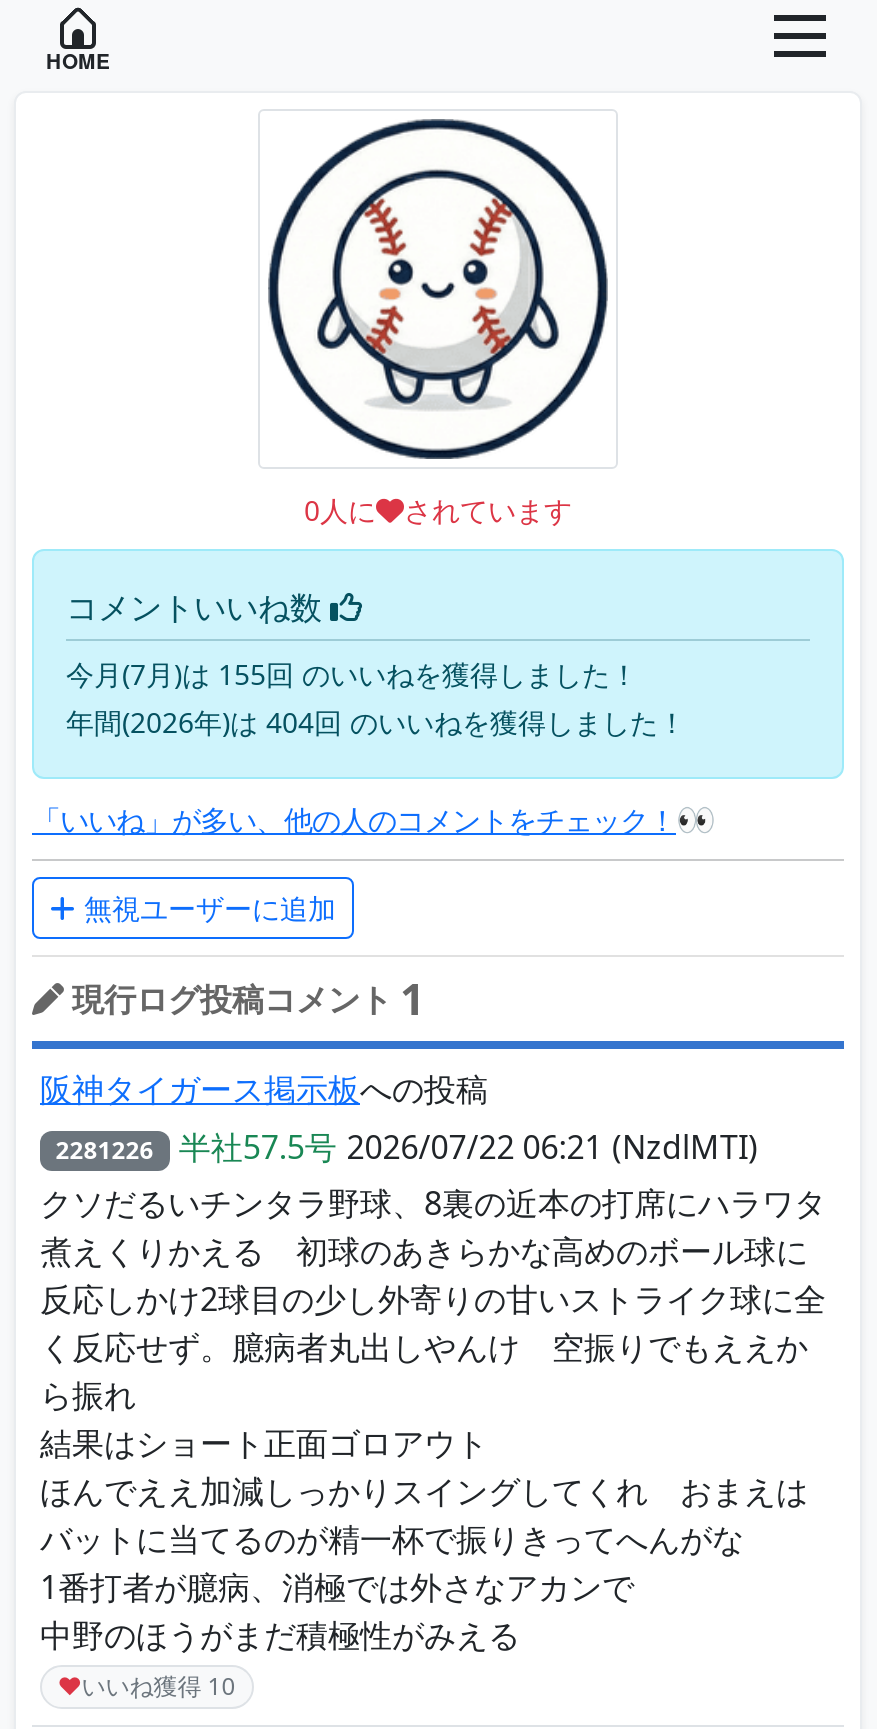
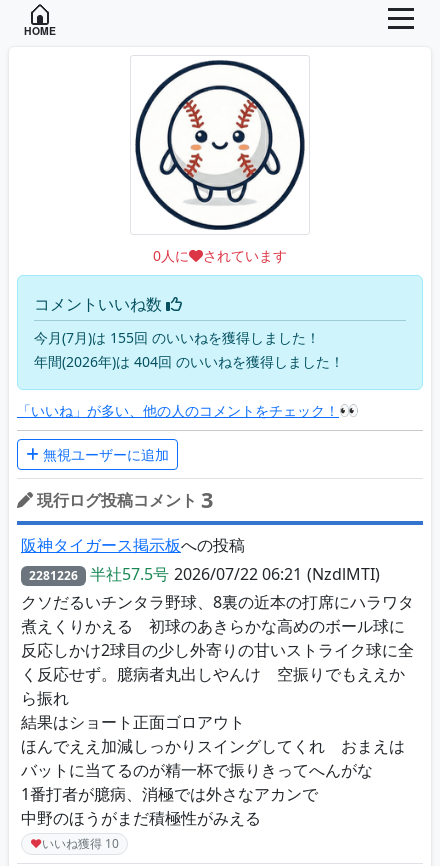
- 現行ログ投稿コメント 1
+ 現行ログ投稿コメント 3
